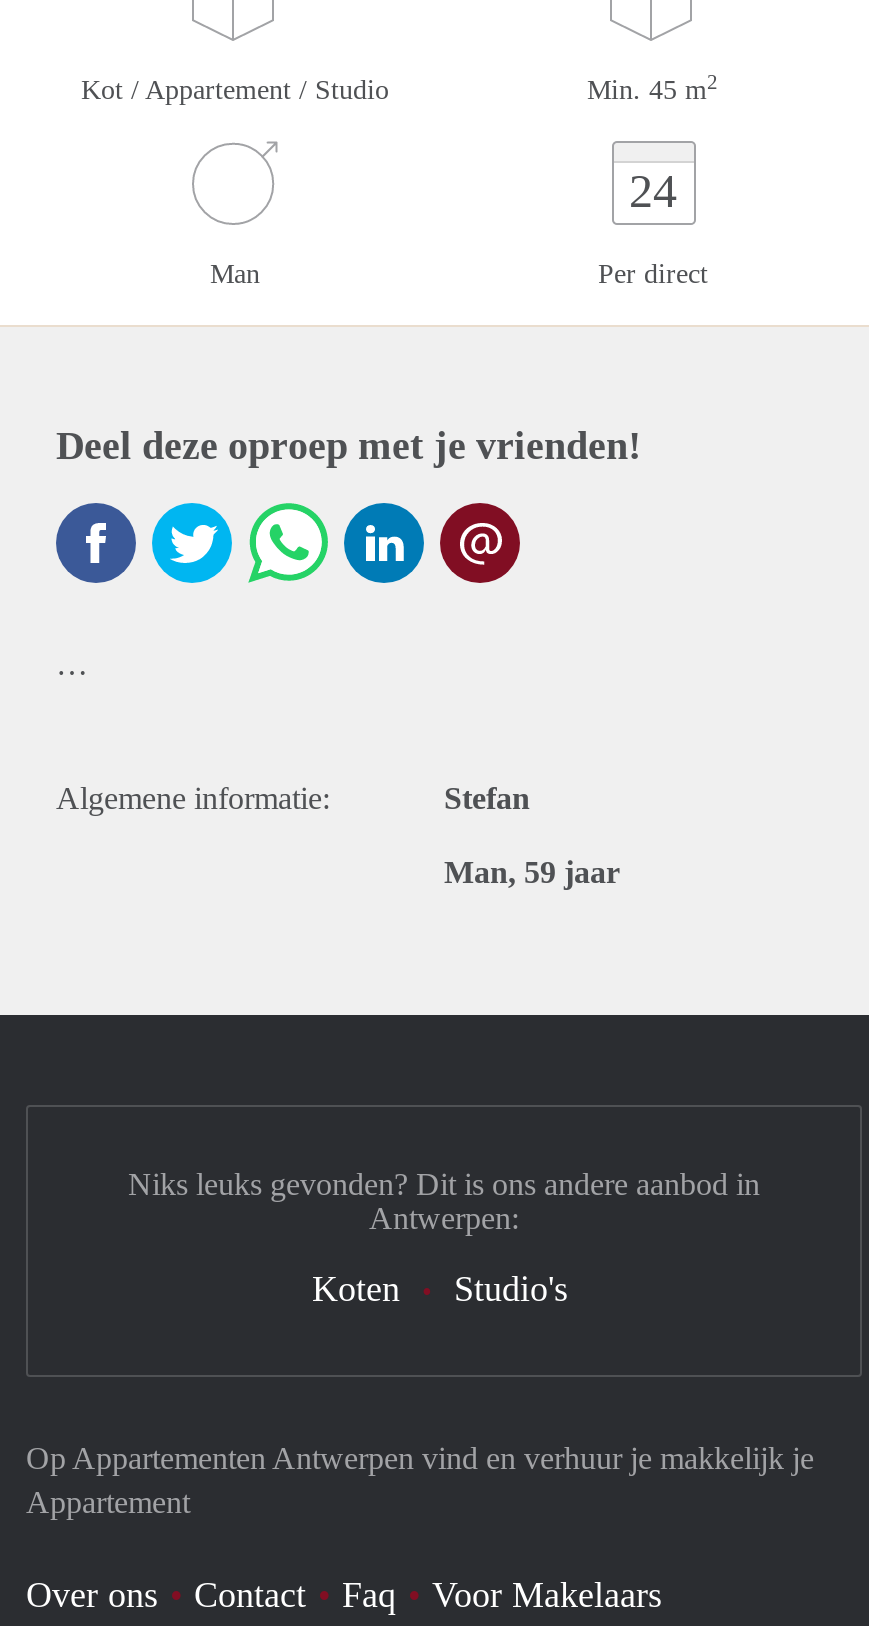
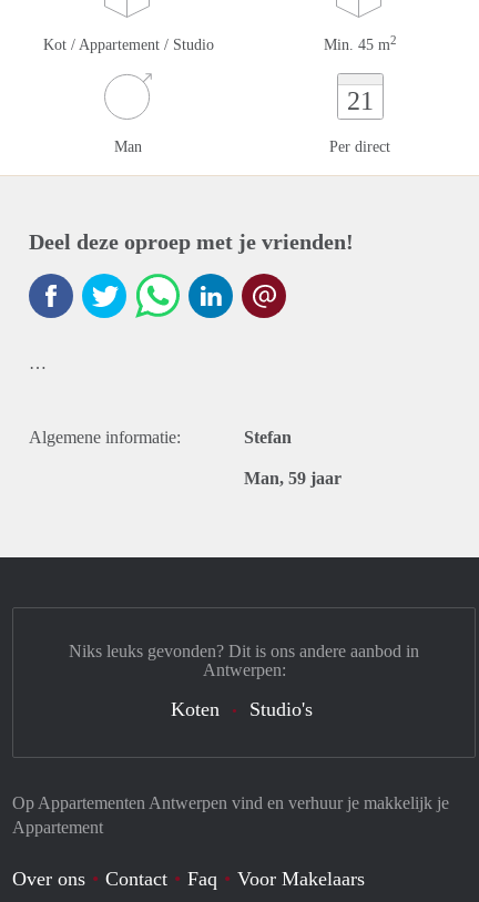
- 24
+ 21
